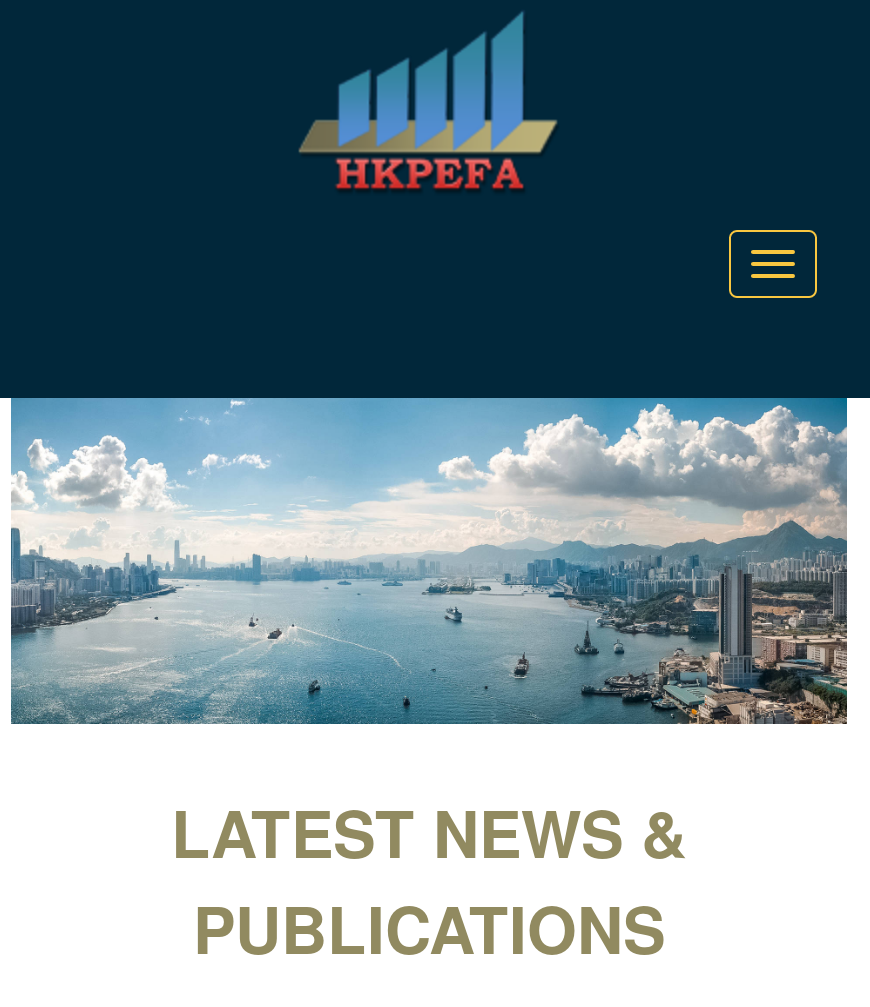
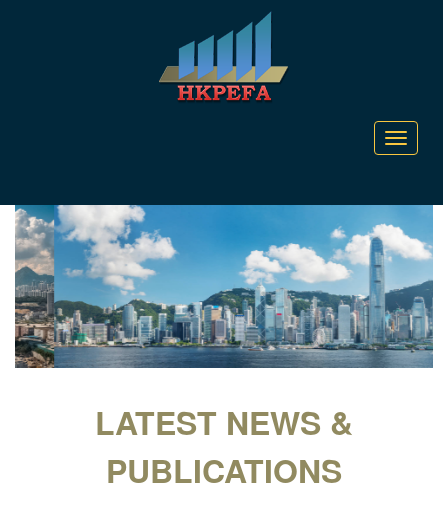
- [image]
+ [image]
